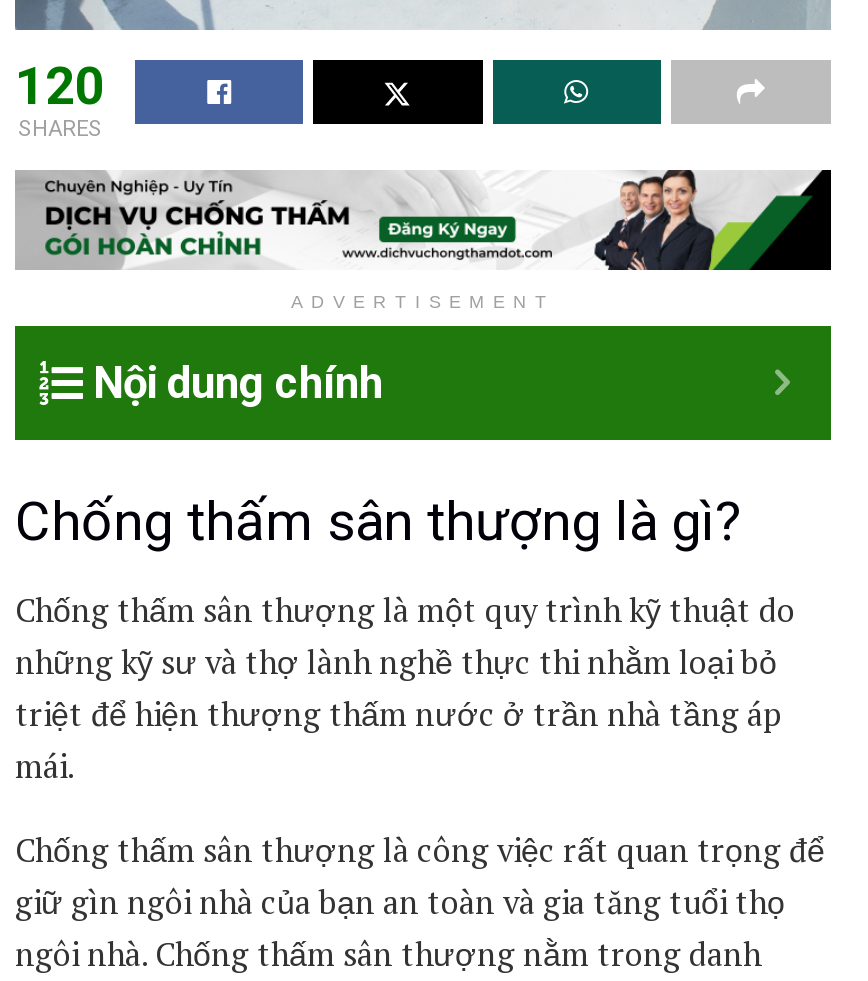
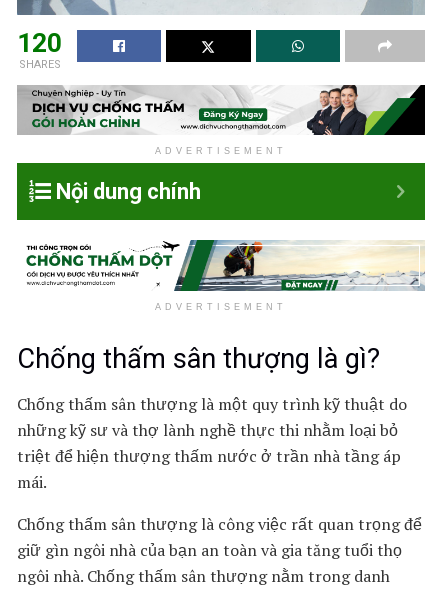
+ [image]
+ ADVERTISEMENT
